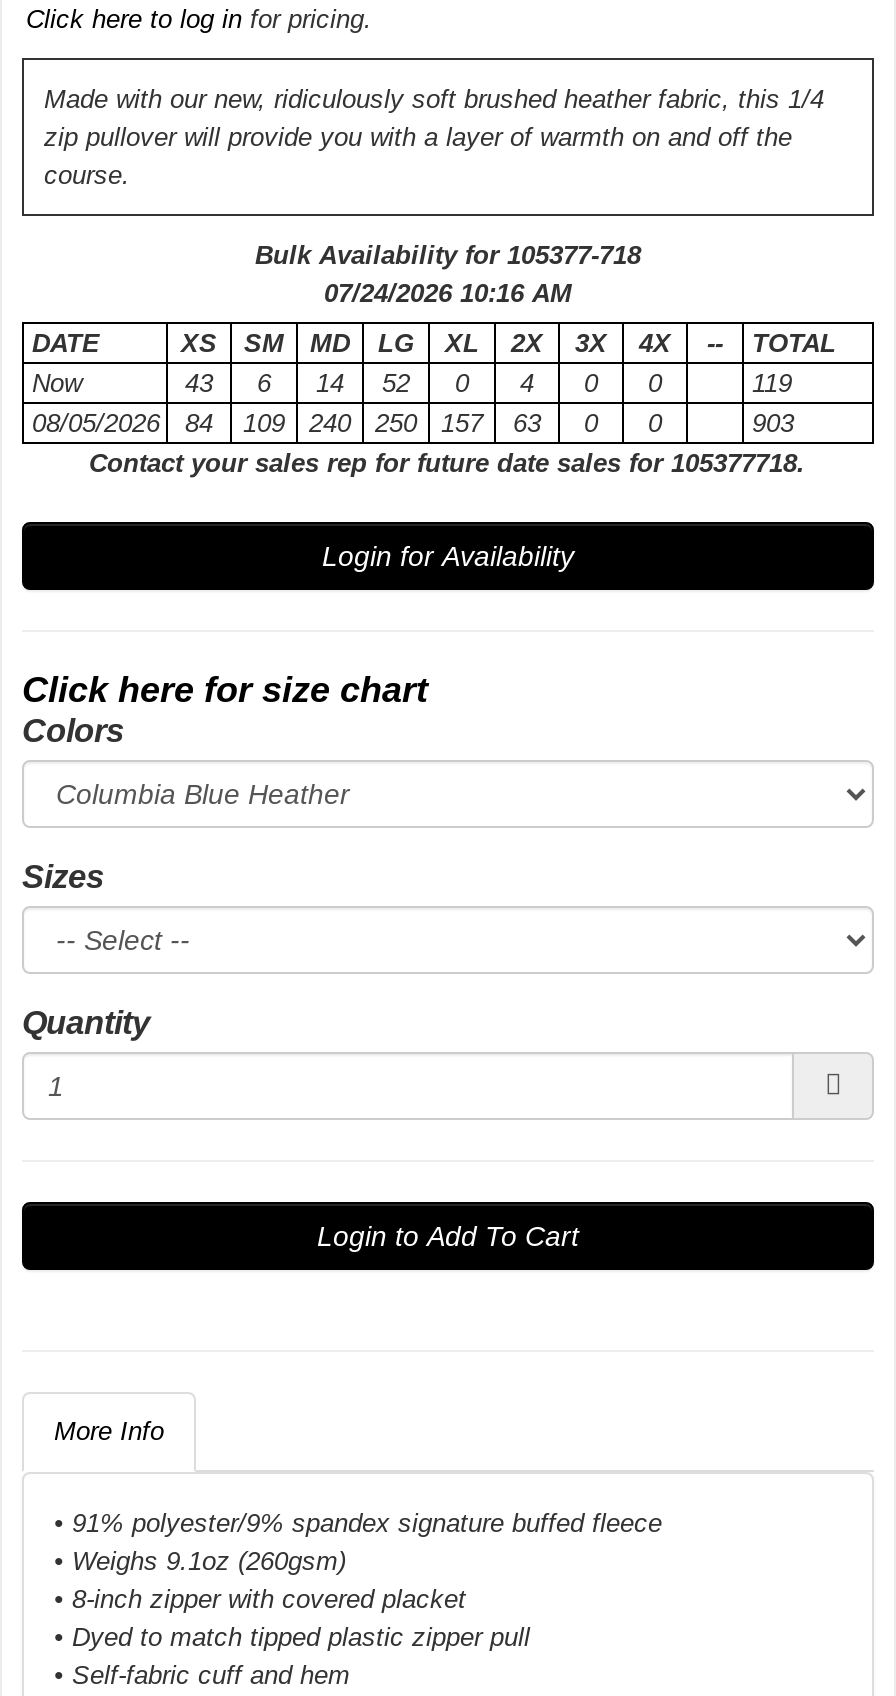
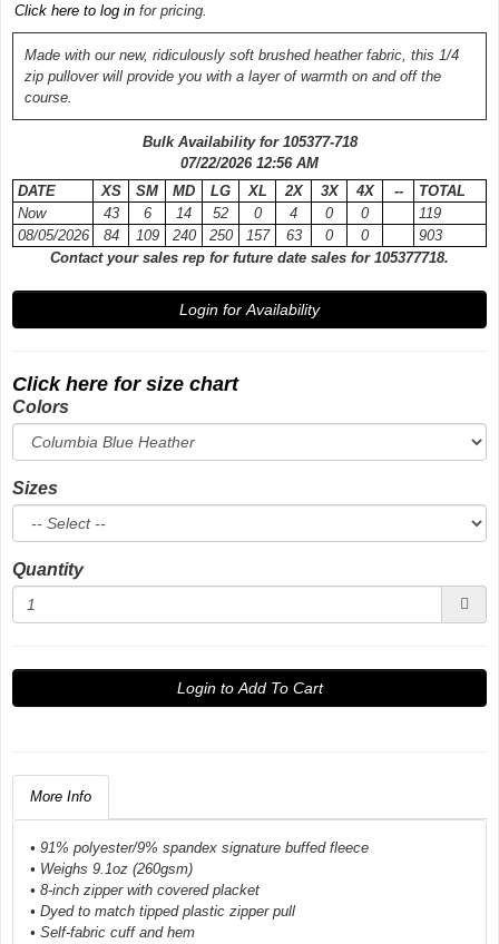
- 07/24/2026 10:16 AM
+ 07/22/2026 12:56 AM
